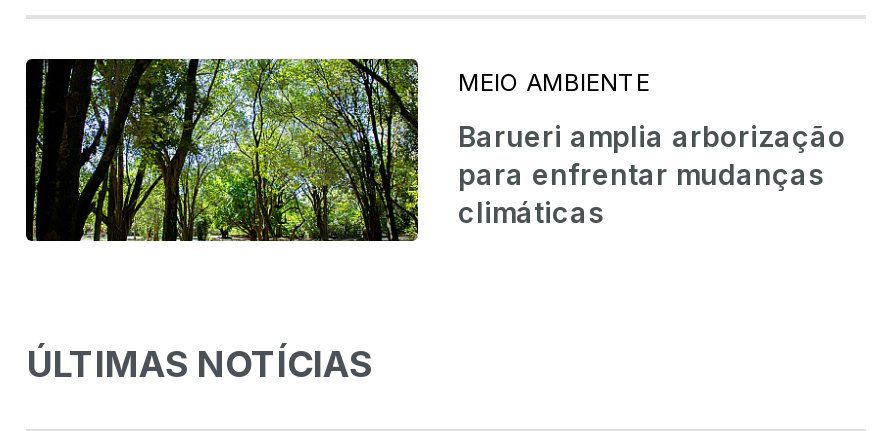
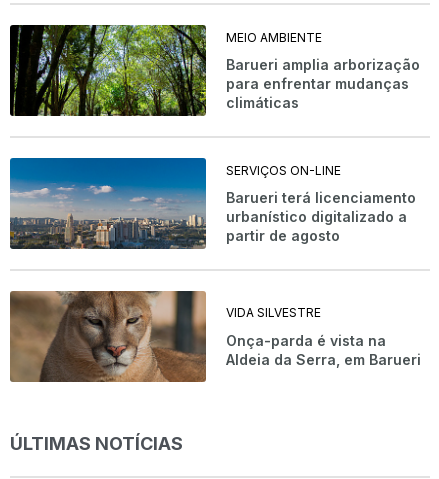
+ [image]
+ SERVIÇOS ON-LINE
+ Barueri terá licenciamento
+ urbanístico digitalizado a
+ partir de agosto

+ [image]
+ VIDA SILVESTRE
+ Onça-parda é vista na
+ Aldeia da Serra, em Barueri
